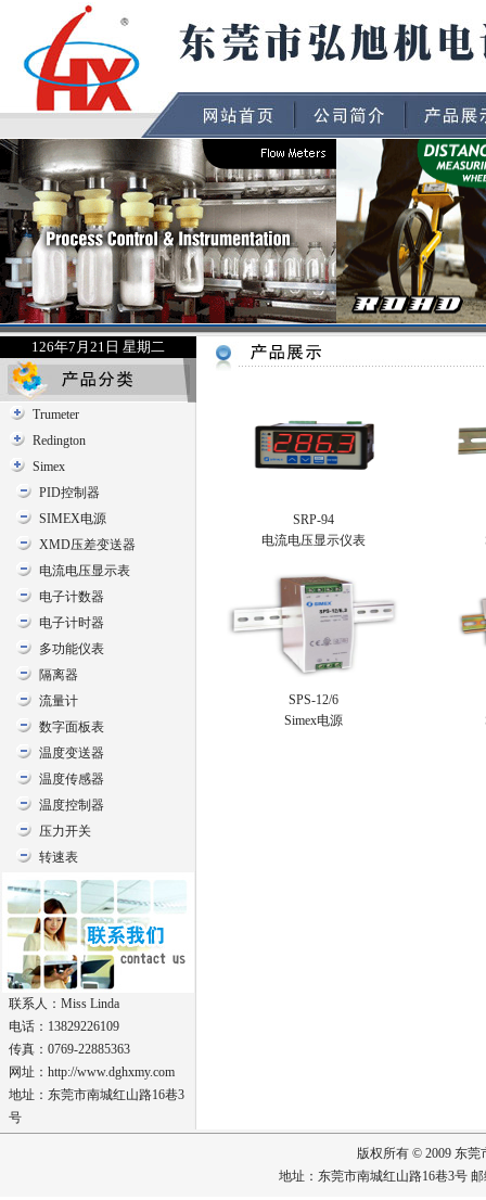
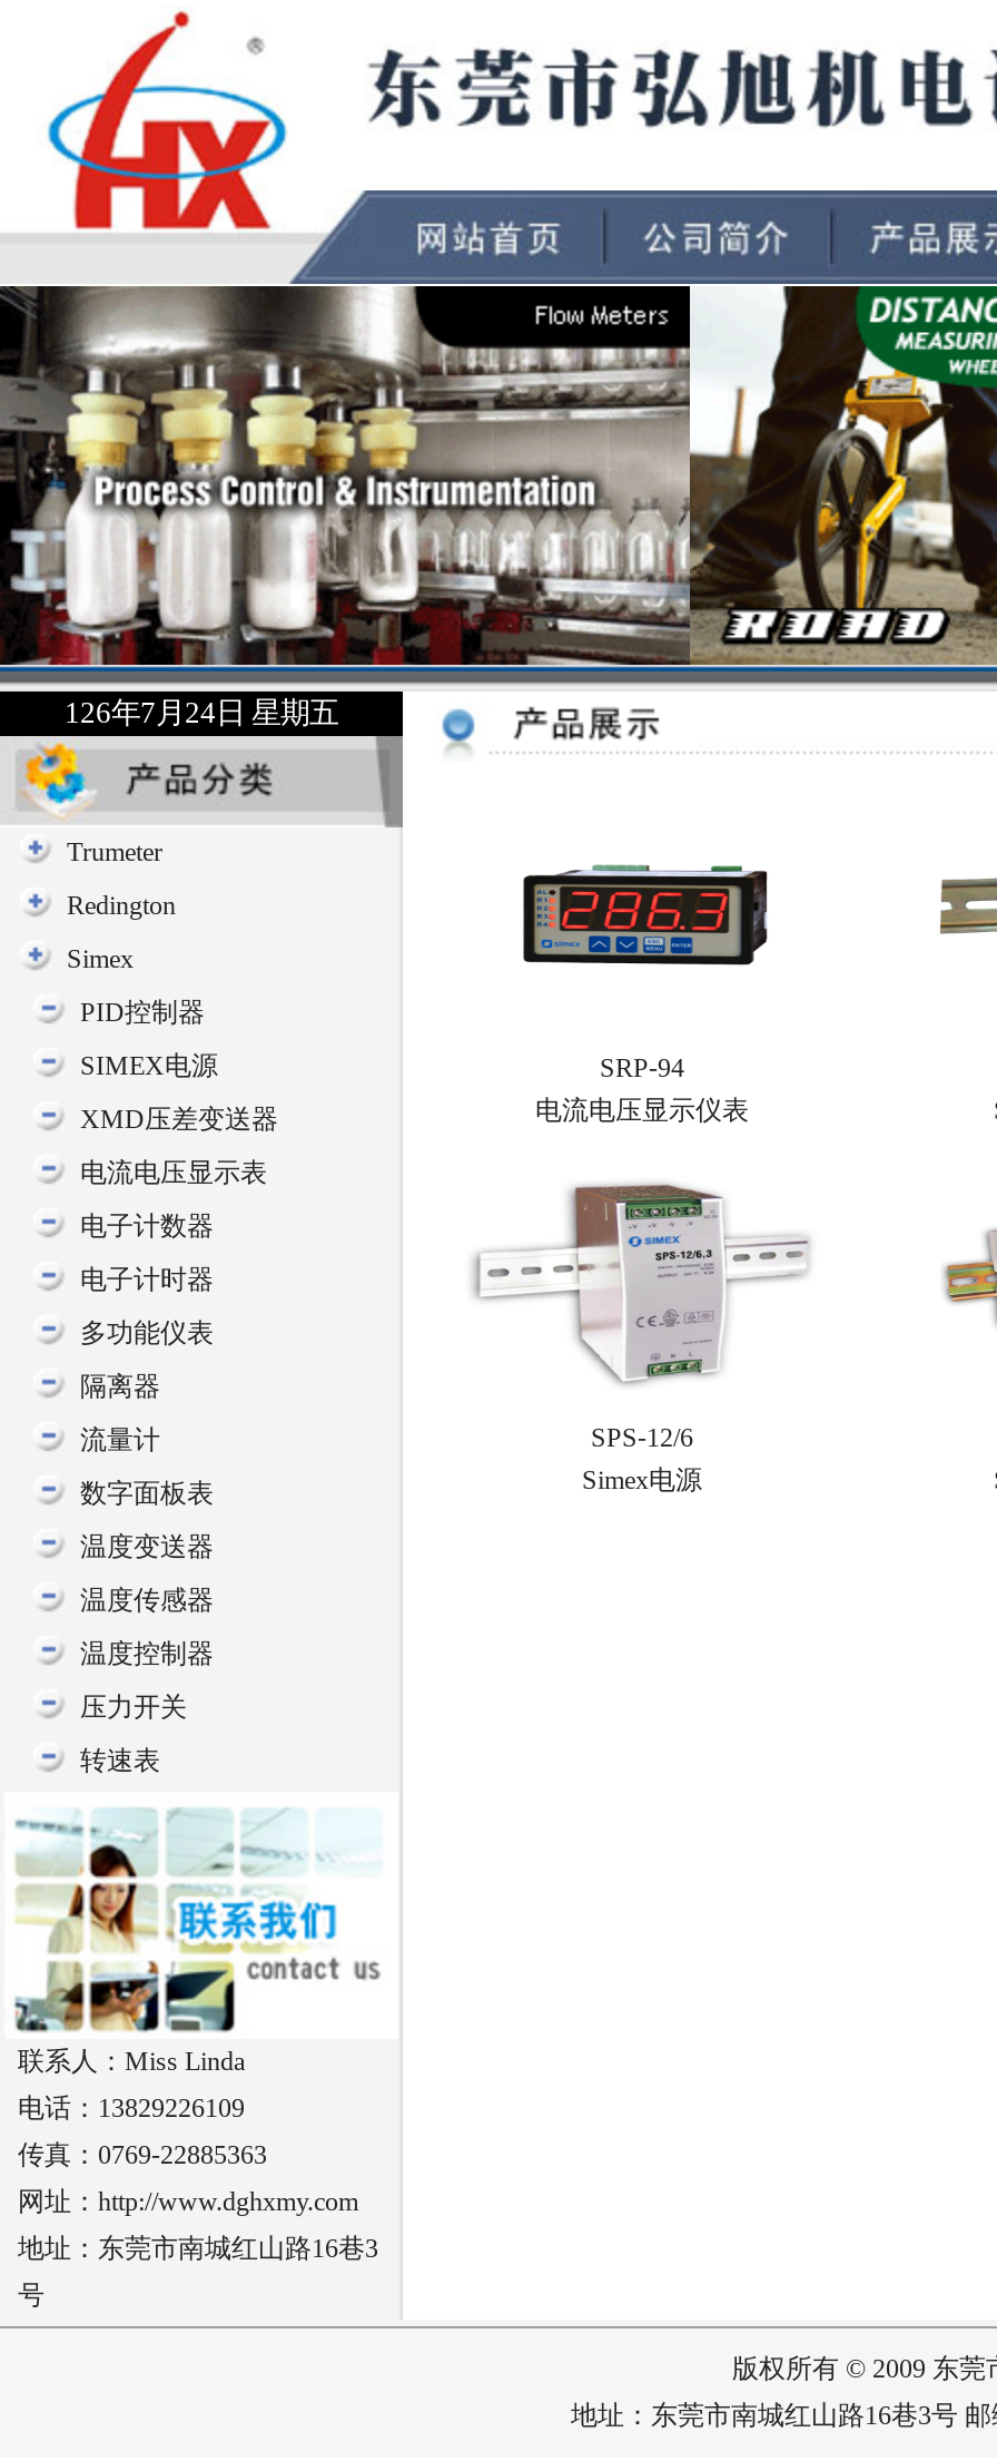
- 126年7月21日 星期二
+ 126年7月24日 星期五
